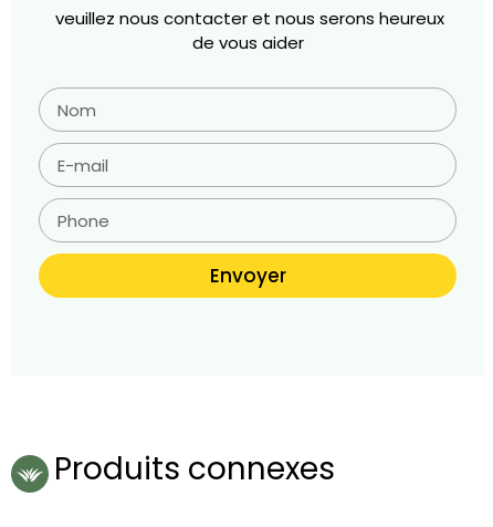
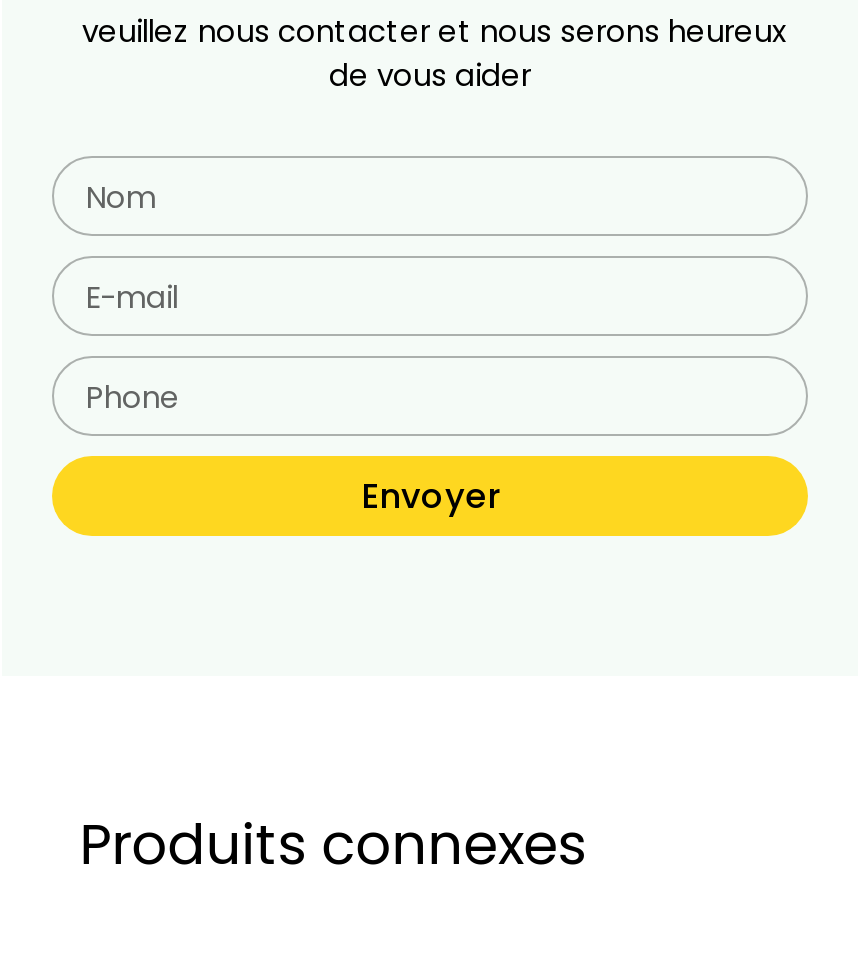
- [image]
